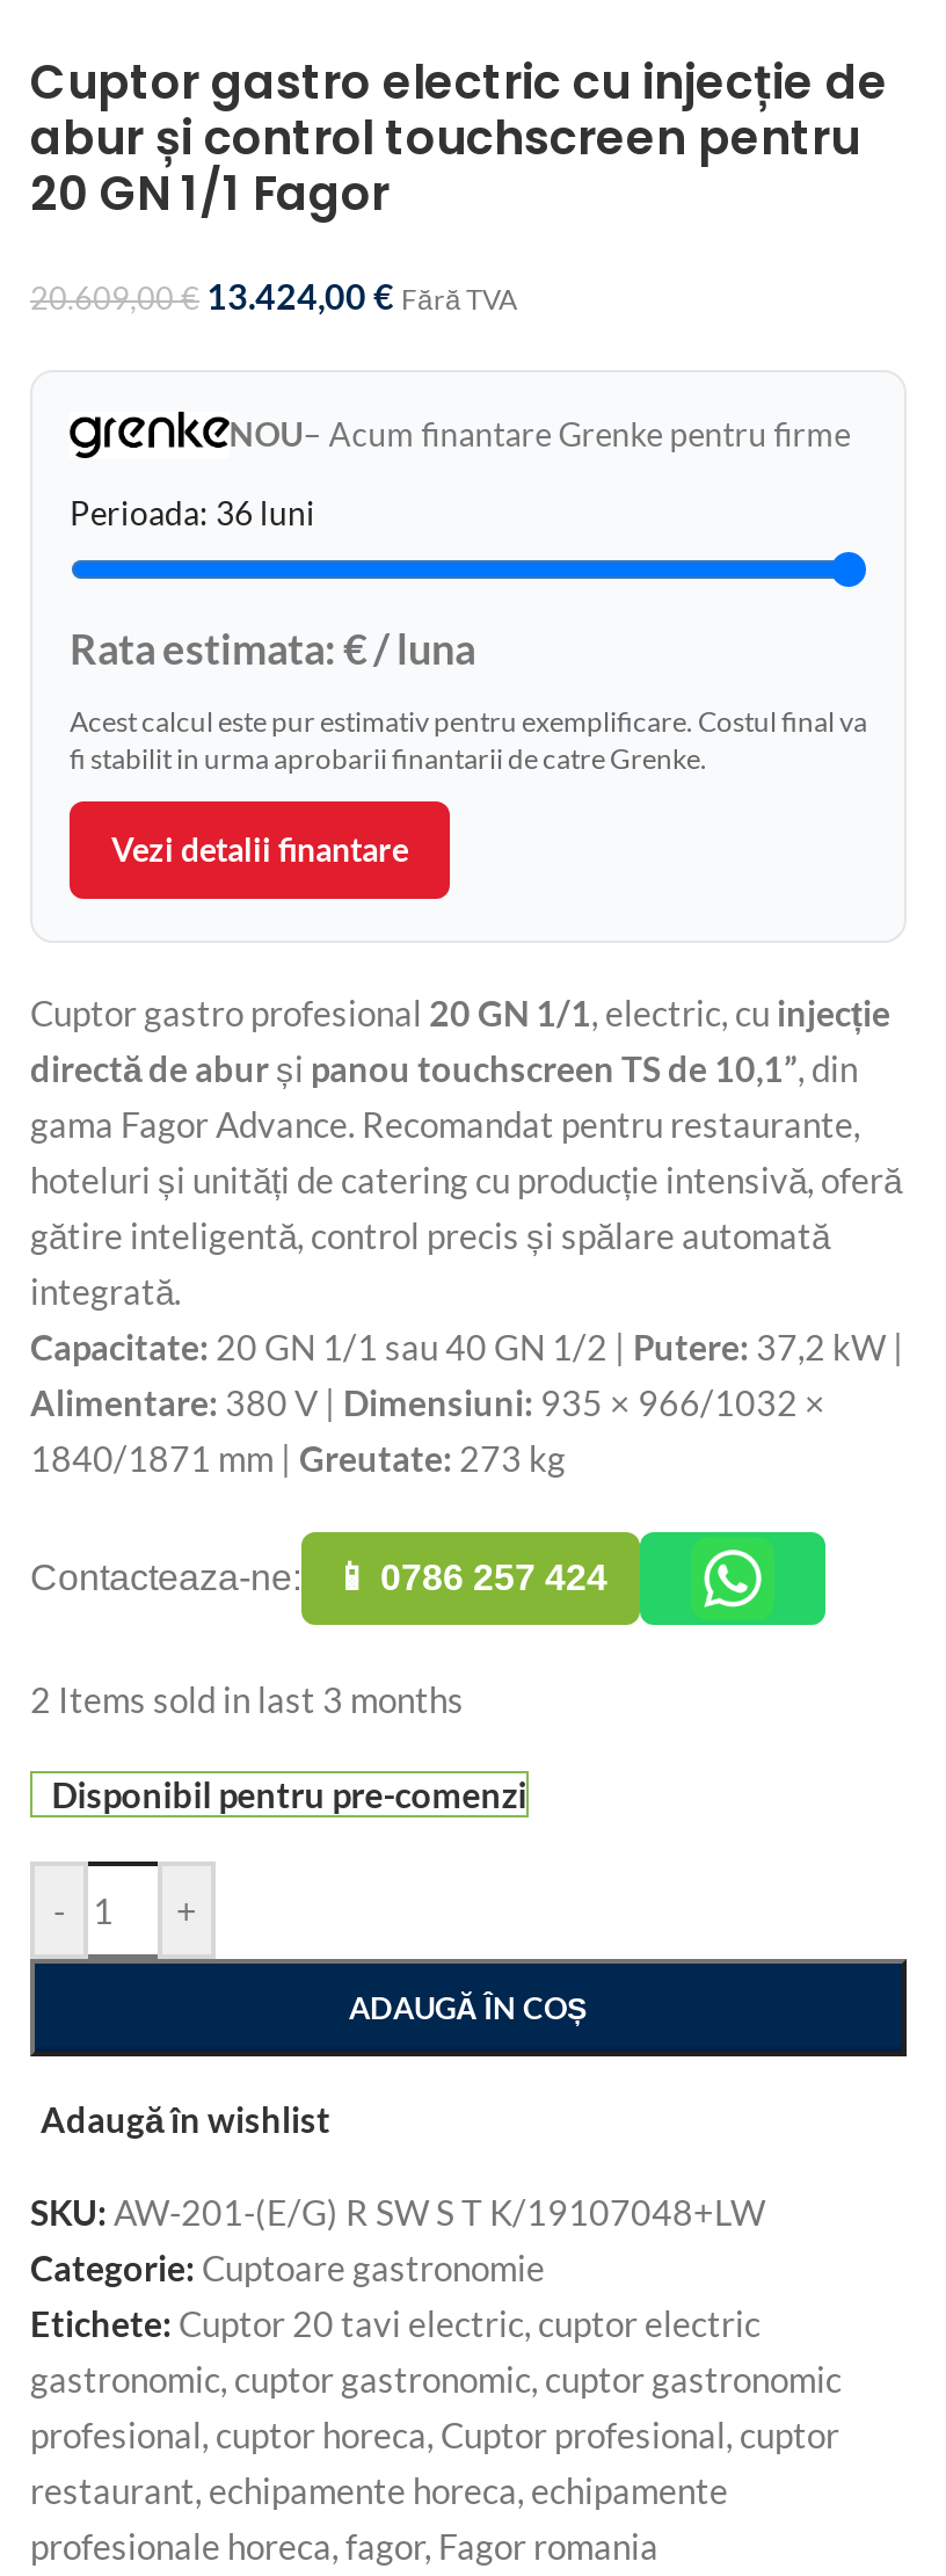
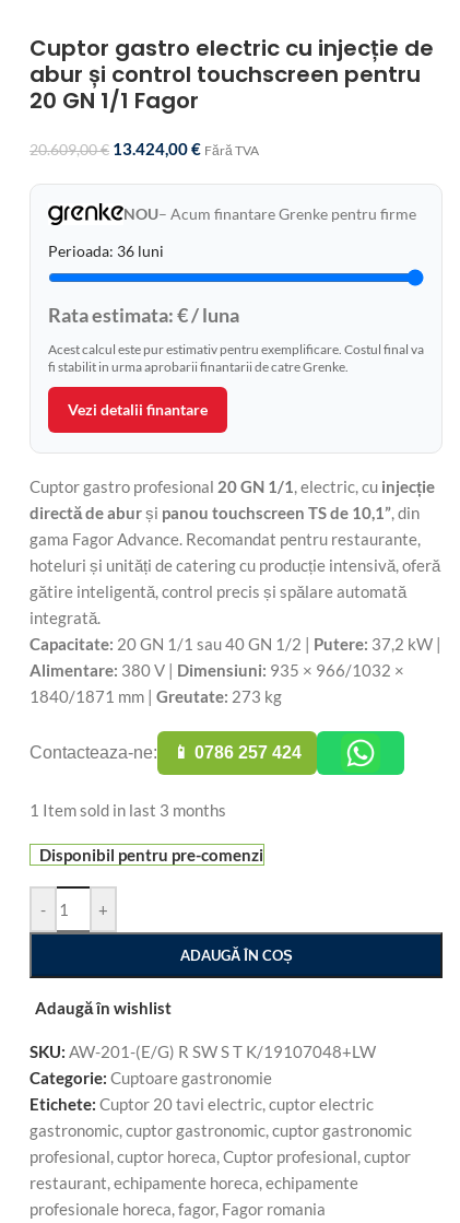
- 2 Items sold in last 3 months
+ 1 Item sold in last 3 months
